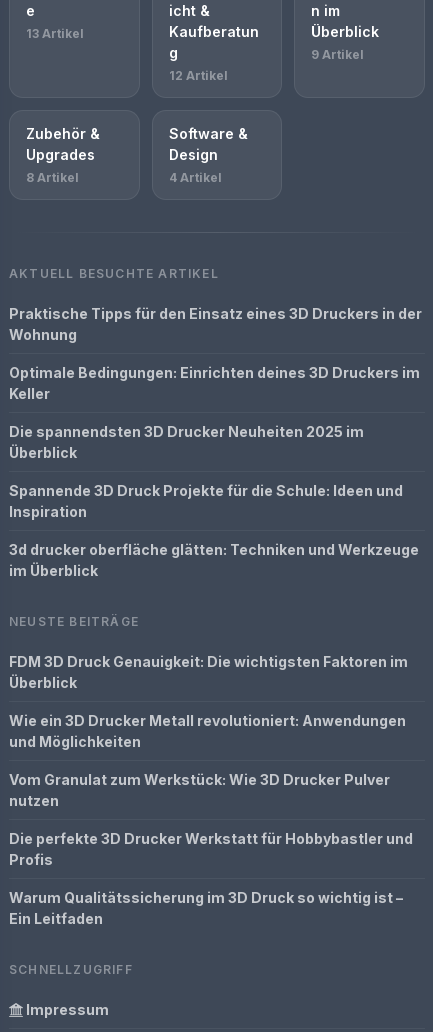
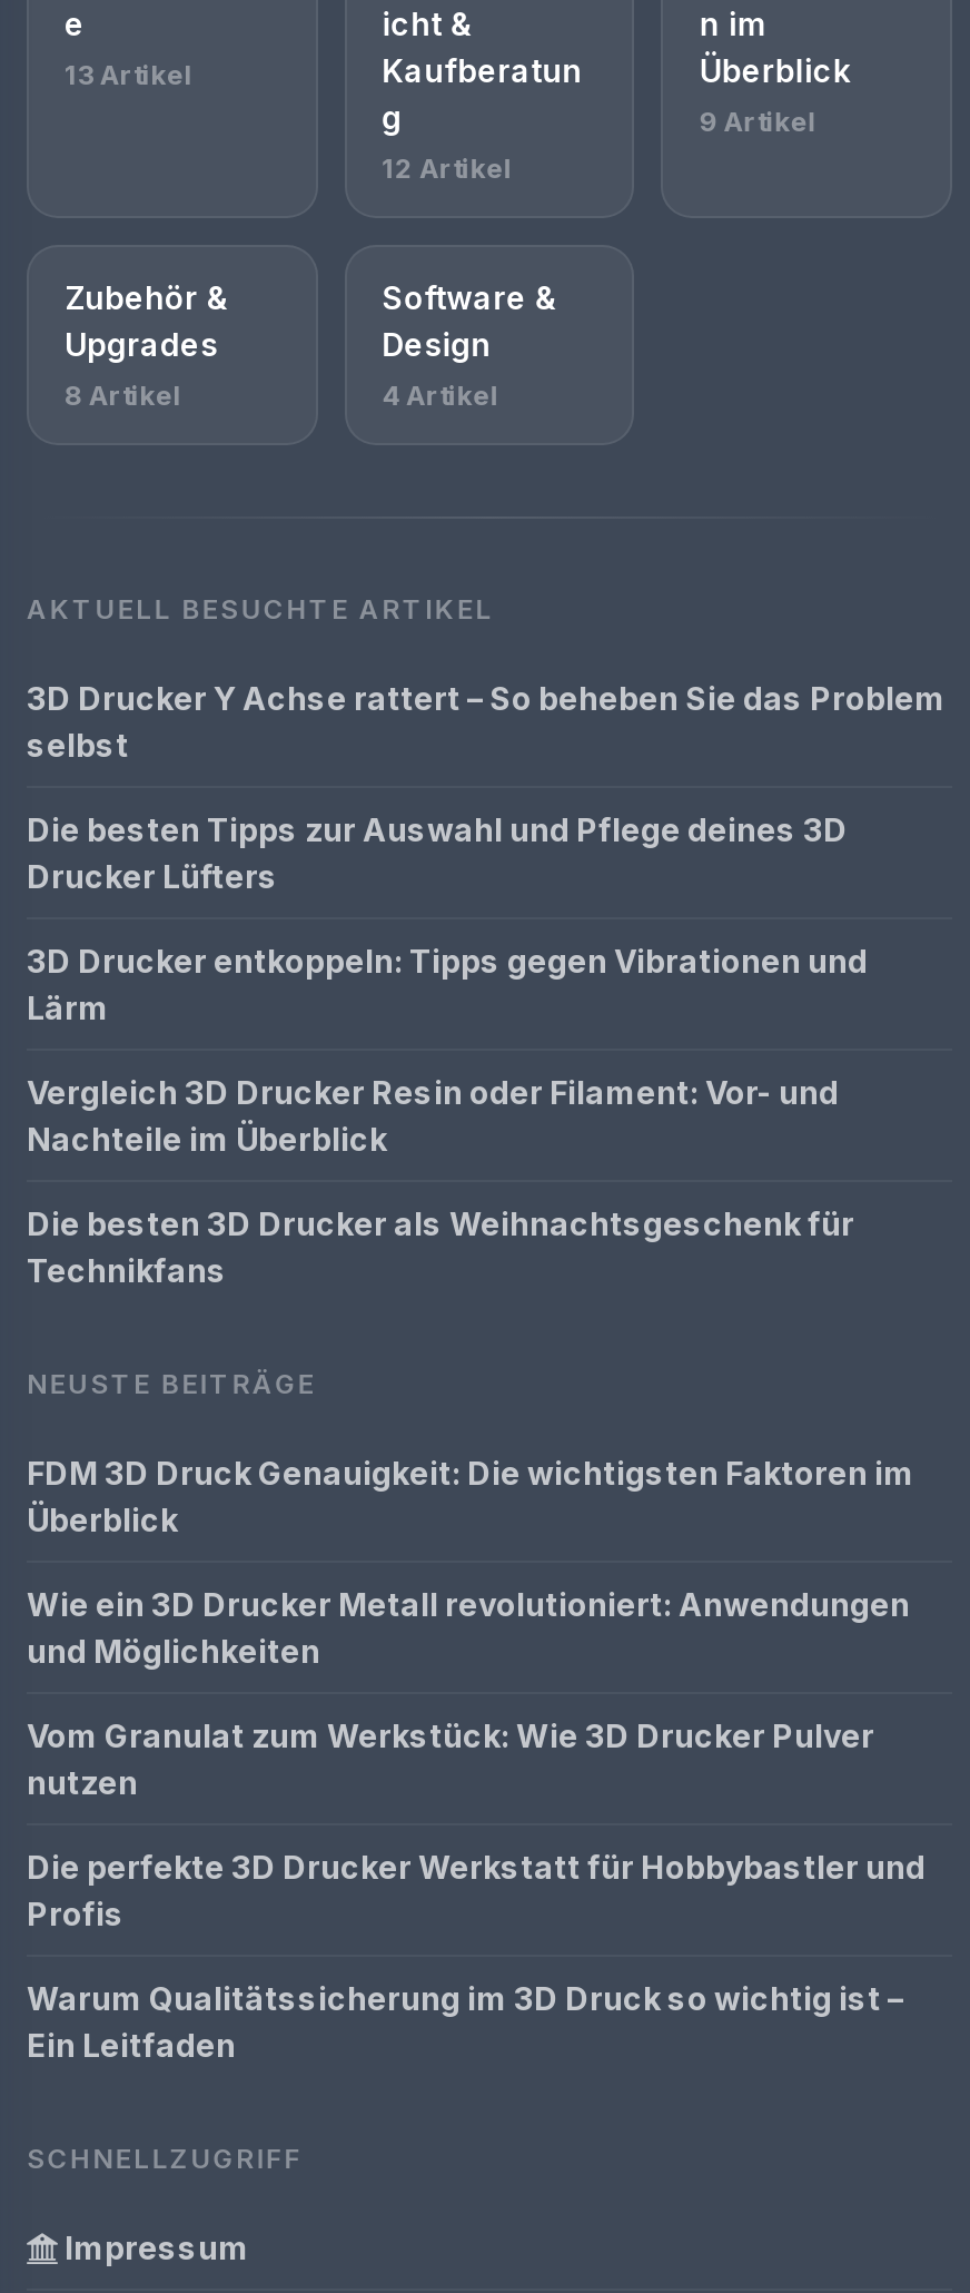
- Praktische Tipps für den Einsatz eines 3D Druckers in der
- Wohnung
+ 3D Drucker Y Achse rattert – So beheben Sie das Problem
+ selbst

- Optimale Bedingungen: Einrichten deines 3D Druckers im
- Keller
+ Die besten Tipps zur Auswahl und Pflege deines 3D
+ Drucker Lüfters

- Die spannendsten 3D Drucker Neuheiten 2025 im
- Überblick
+ 3D Drucker entkoppeln: Tipps gegen Vibrationen und
+ Lärm

- Spannende 3D Druck Projekte für die Schule: Ideen und
- Inspiration
+ Vergleich 3D Drucker Resin oder Filament: Vor- und
+ Nachteile im Überblick

- 3d drucker oberfläche glätten: Techniken und Werkzeuge
- im Überblick
+ Die besten 3D Drucker als Weihnachtsgeschenk für
+ Technikfans
